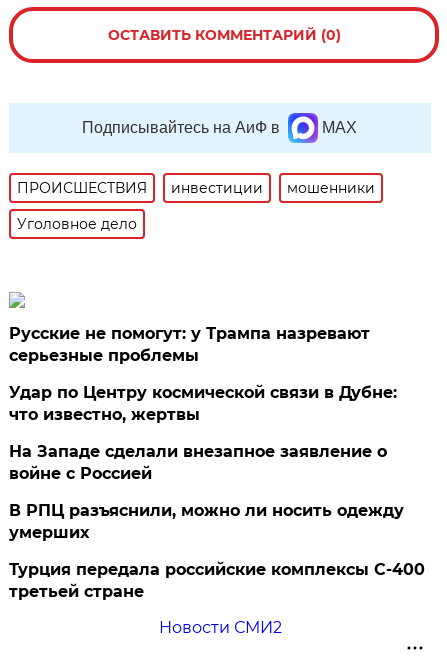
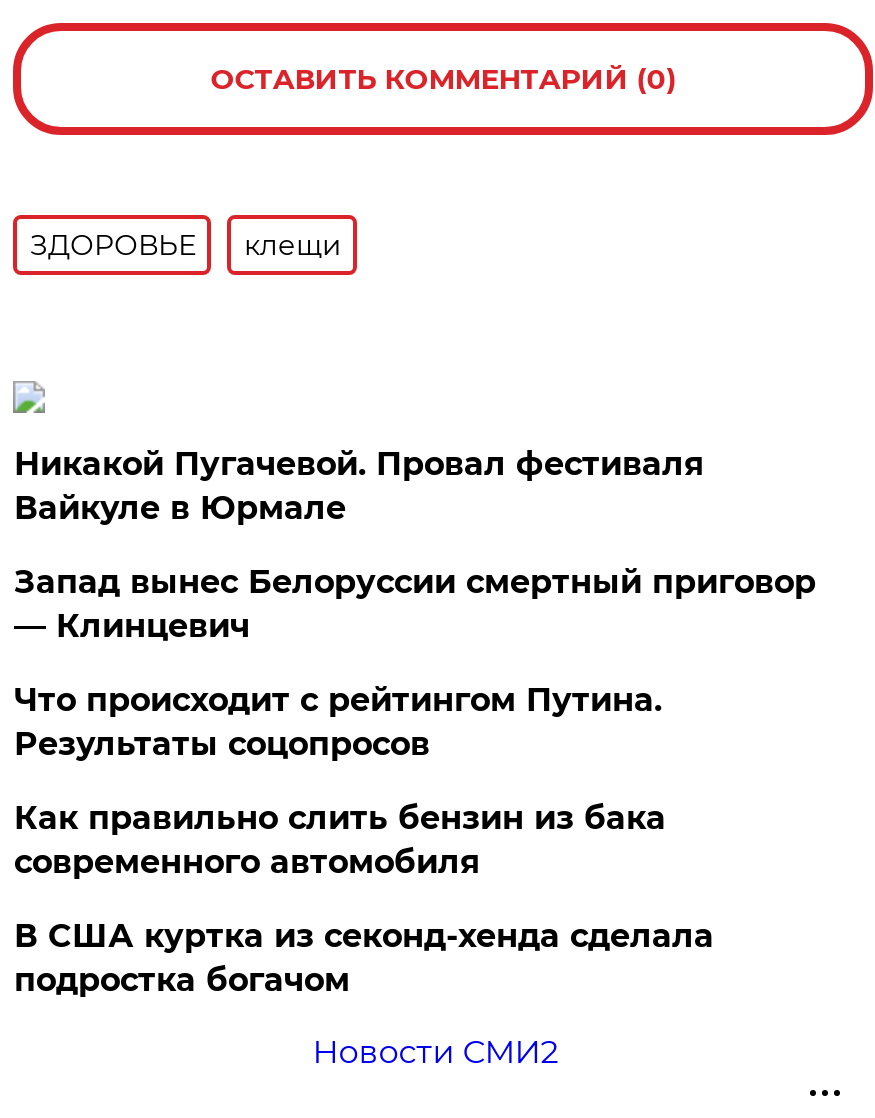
- Подписывайтесь на АиФ в
- MAX
- ПРОИСШЕСТВИЯ
- инвестиции
- мошенники
- Уголовное дело
+ ЗДОРОВЬЕ
+ клещи

- Русские не помогут: у Трампа назревают
- серьезные проблемы
- Удар по Центру космической связи в Дубне:
- что известно, жертвы
- На Западе сделали внезапное заявление о
- войне с Россией
- В РПЦ разъяснили, можно ли носить одежду
- умерших
- Турция передала российские комплексы С-400
- третьей стране
+ Никакой Пугачевой. Провал фестиваля
+ Вайкуле в Юрмале
+ Запад вынес Белоруссии смертный приговор
+ — Клинцевич
+ Что происходит с рейтингом Путина.
+ Результаты соцопросов
+ Как правильно слить бензин из бака
+ современного автомобиля
+ В США куртка из секонд-хенда сделала
+ подростка богачом
